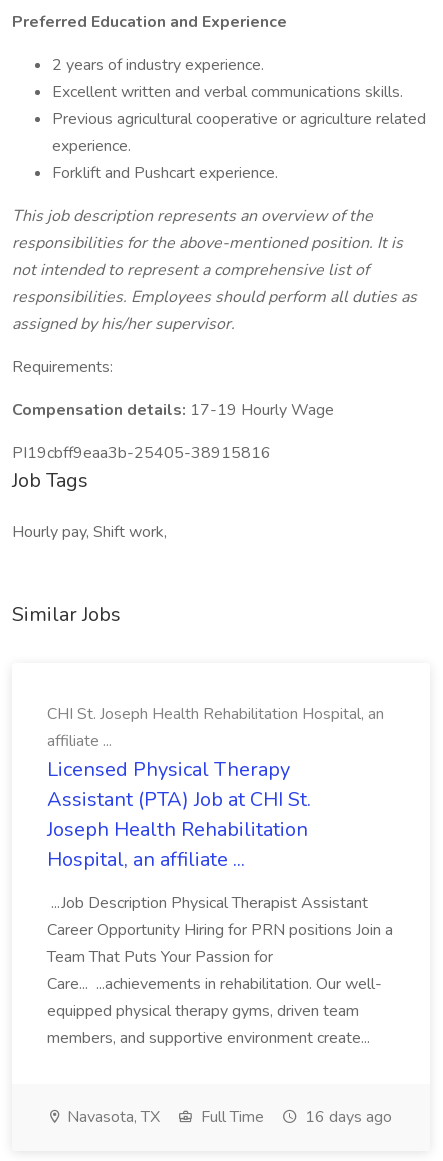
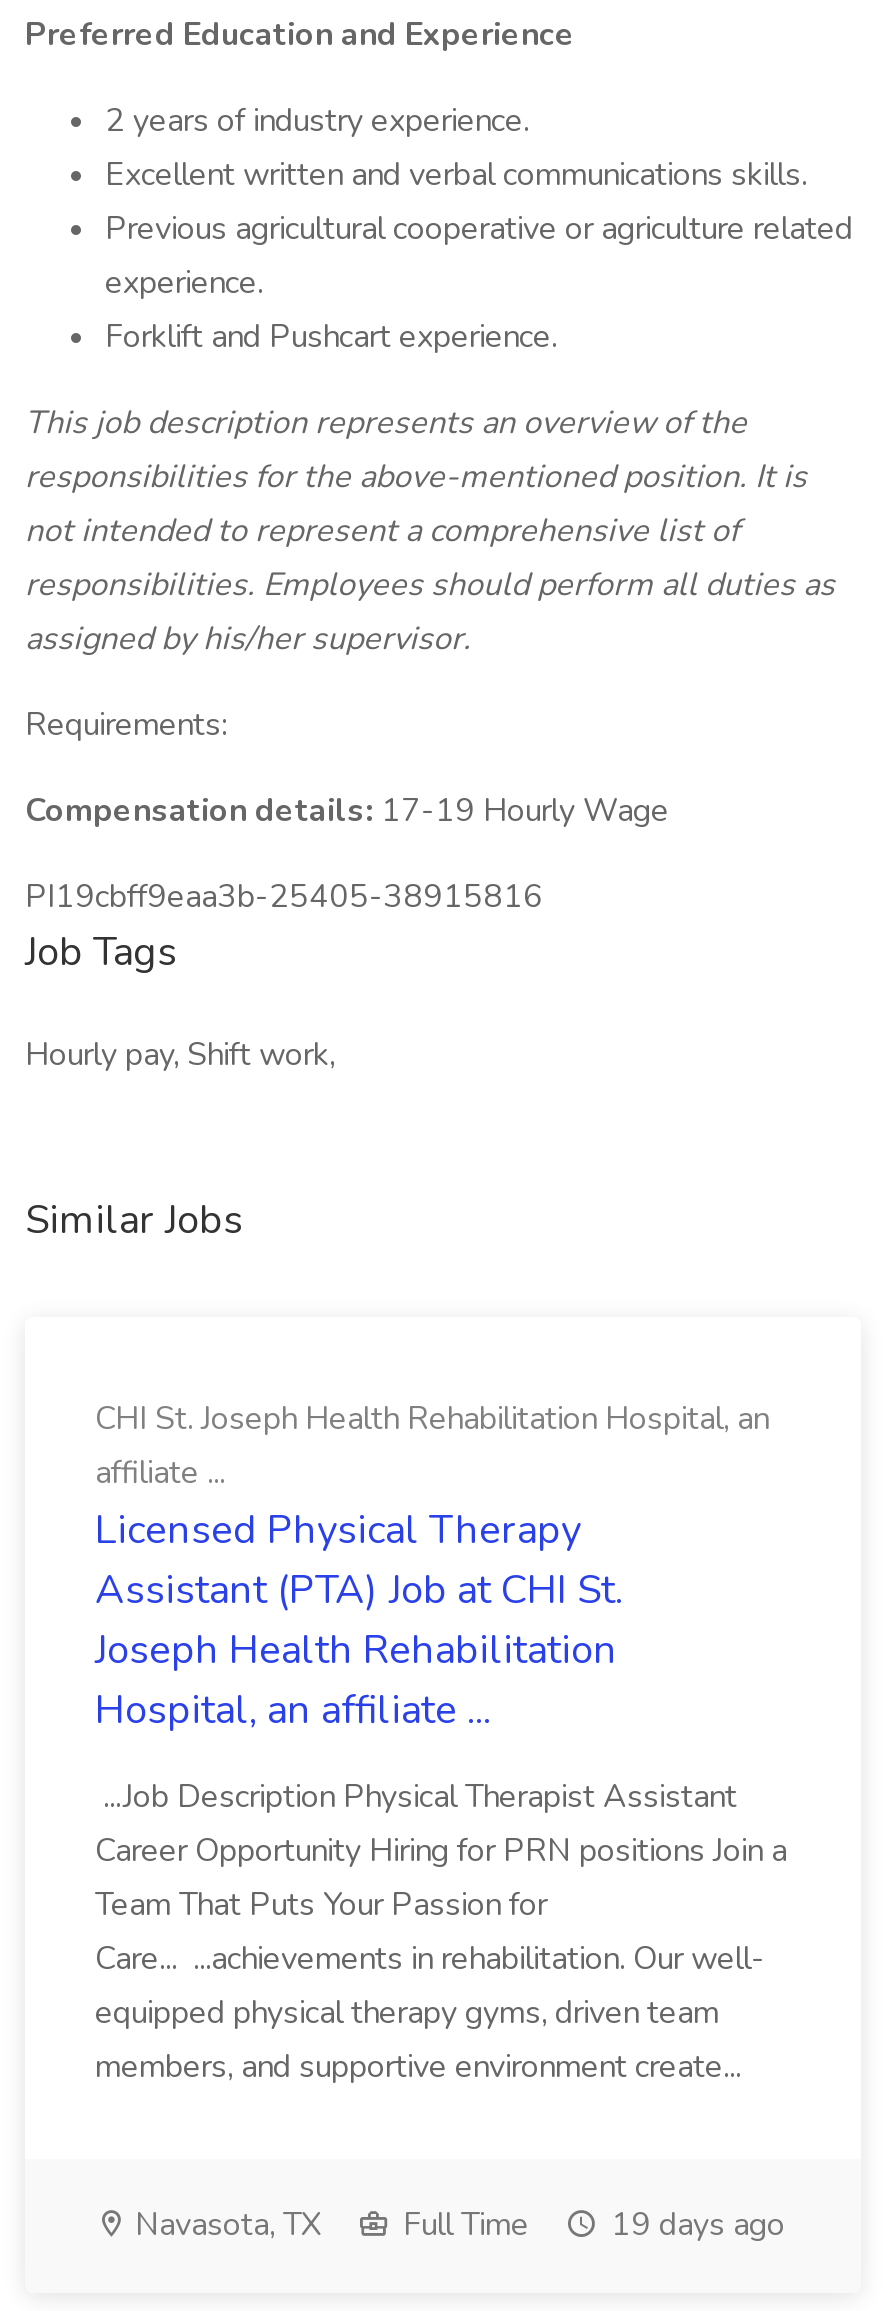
- Navasota, TX Full Time 16 days ago
+ Navasota, TX Full Time 19 days ago
